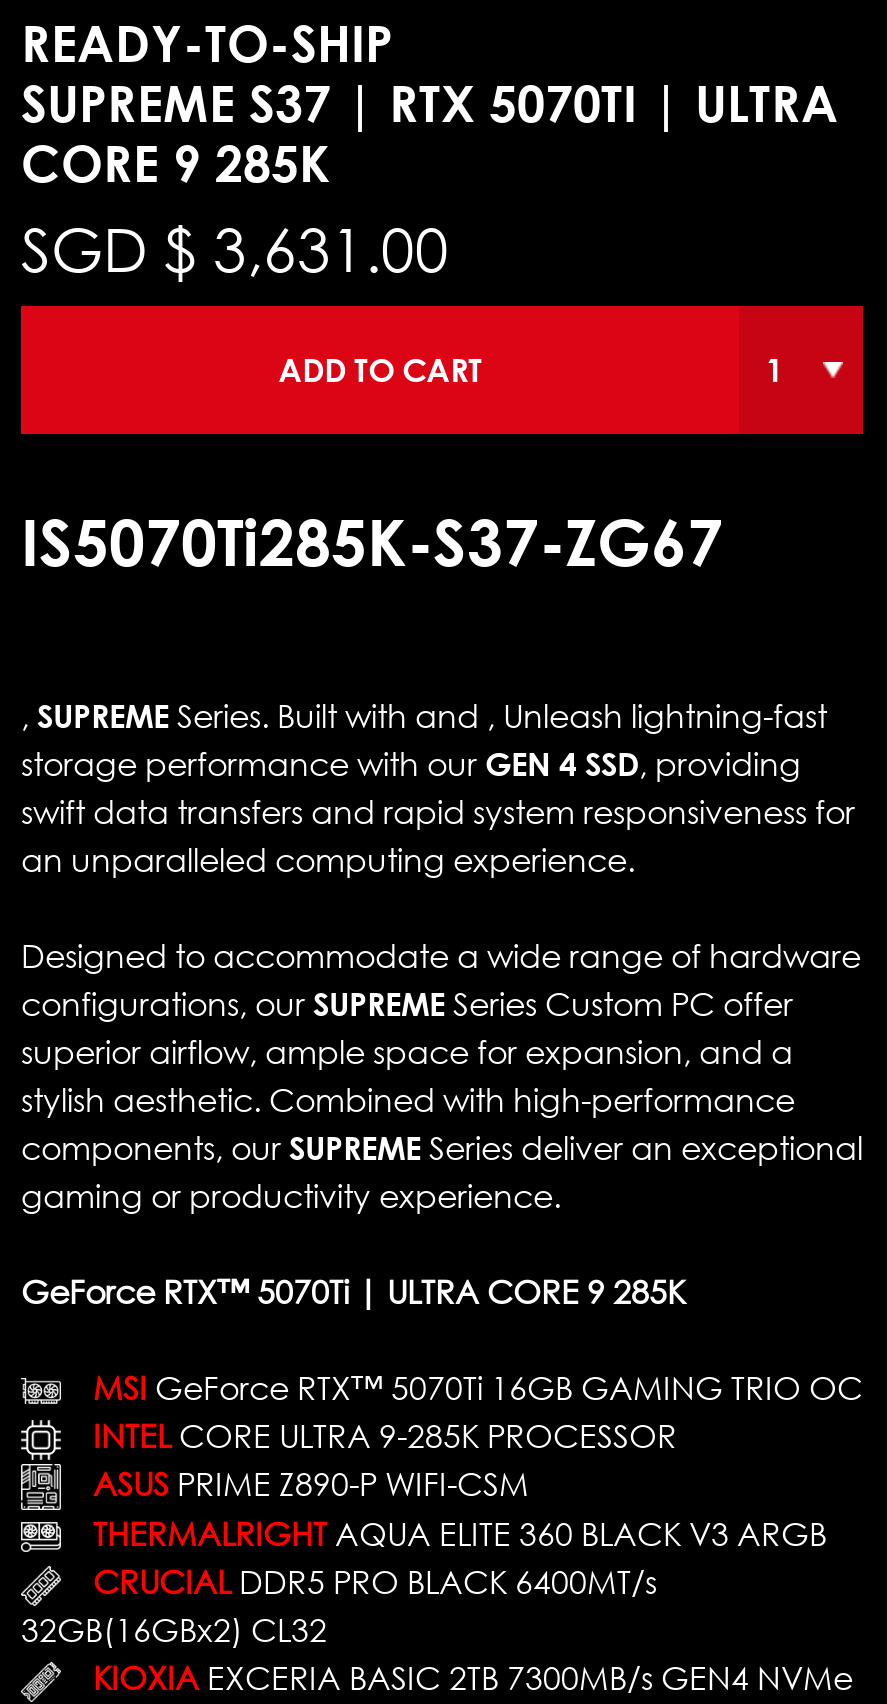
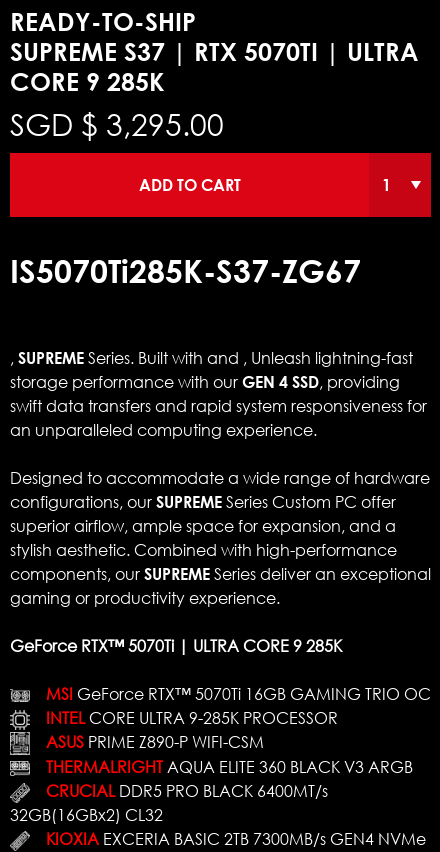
- SGD $3,631.00
+ SGD $3,295.00
